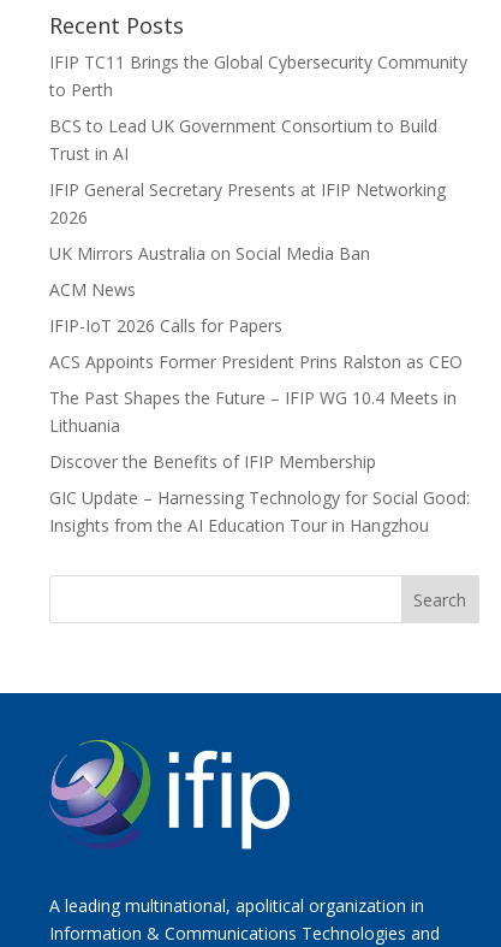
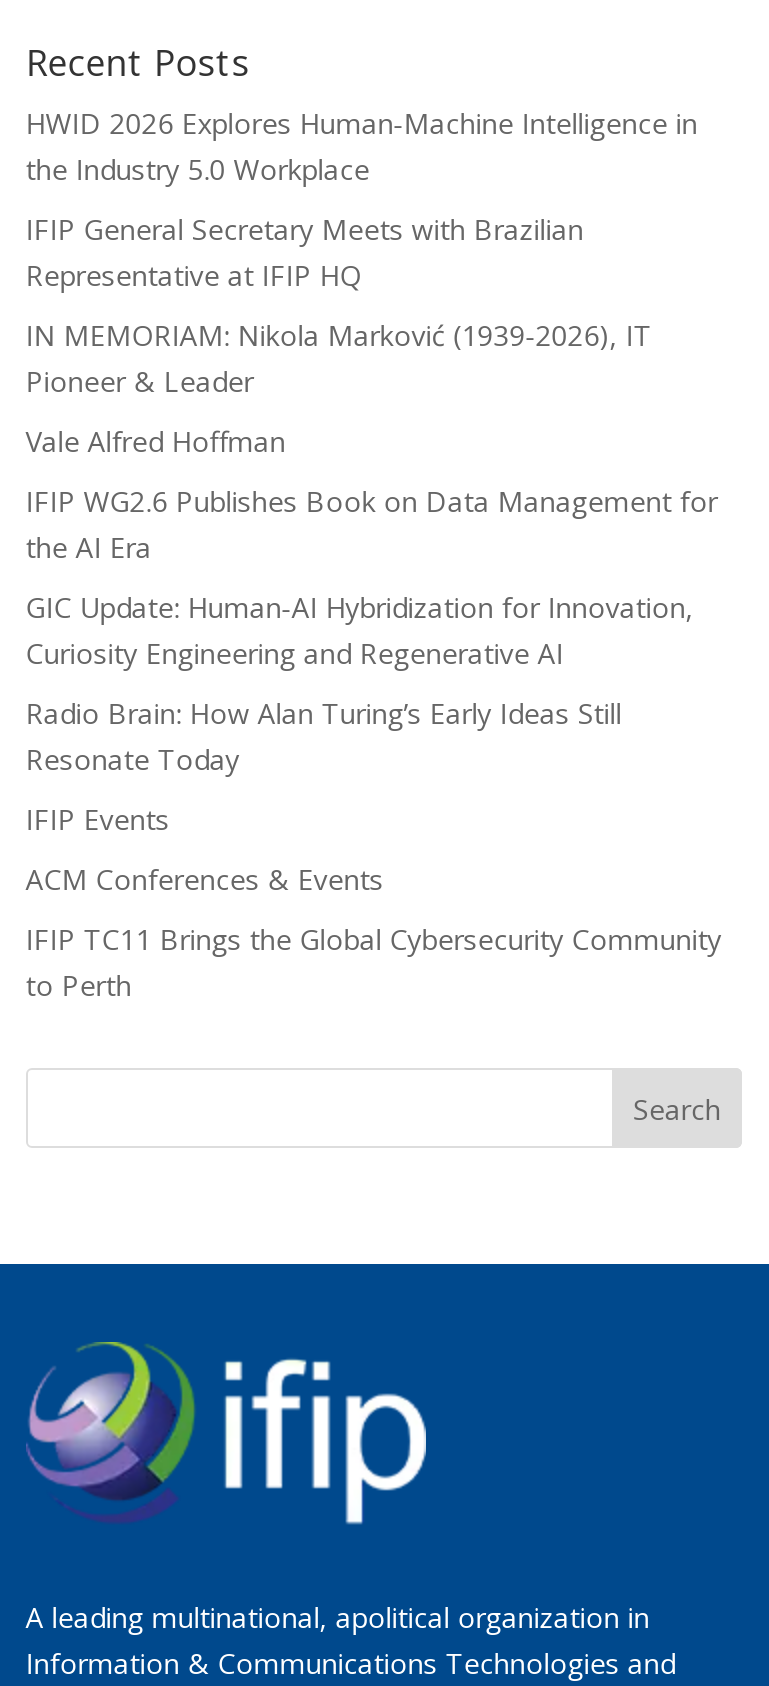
+ HWID 2026 Explores Human-Machine Intelligence in
+ the Industry 5.0 Workplace
+ IFIP General Secretary Meets with Brazilian
+ Representative at IFIP HQ
+ IN MEMORIAM: Nikola Marković (1939-2026), IT
+ Pioneer & Leader
+ Vale Alfred Hoffman
+ IFIP WG2.6 Publishes Book on Data Management for
+ the AI Era
+ GIC Update: Human-AI Hybridization for Innovation,
+ Curiosity Engineering and Regenerative AI
+ Radio Brain: How Alan Turing’s Early Ideas Still
+ Resonate Today
+ IFIP Events
+ ACM Conferences & Events

moved down: IFIP TC11 Brings the Global Cybersecurity Community | to Perth

- BCS to Lead UK Government Consortium to Build
- Trust in AI
- IFIP General Secretary Presents at IFIP Networking
- 2026
- UK Mirrors Australia on Social Media Ban
- ACM News
- IFIP-IoT 2026 Calls for Papers
- ACS Appoints Former President Prins Ralston as CEO
- The Past Shapes the Future – IFIP WG 10.4 Meets in
- Lithuania
- Discover the Benefits of IFIP Membership
- GIC Update – Harnessing Technology for Social Good:
- Insights from the AI Education Tour in Hangzhou
